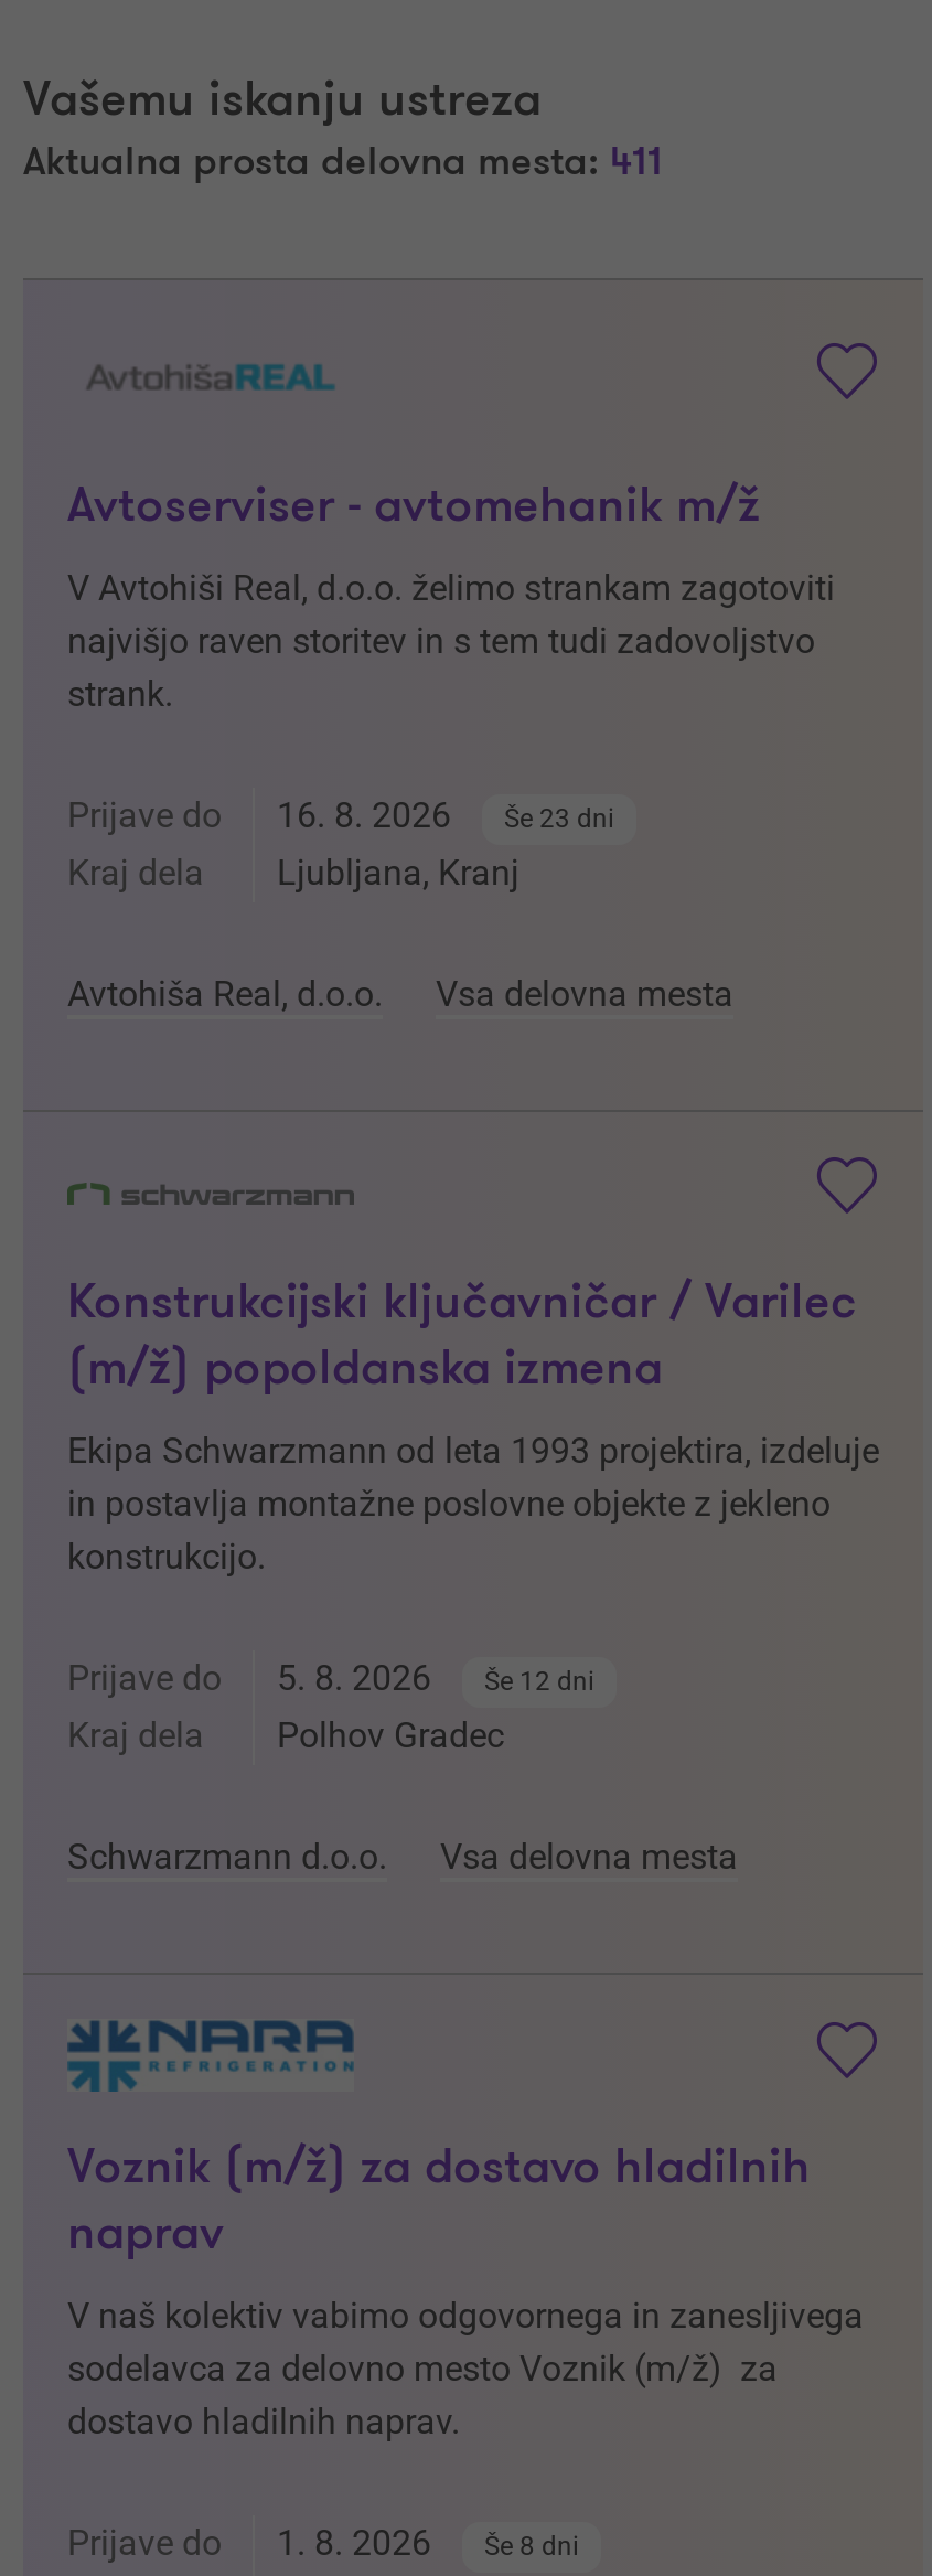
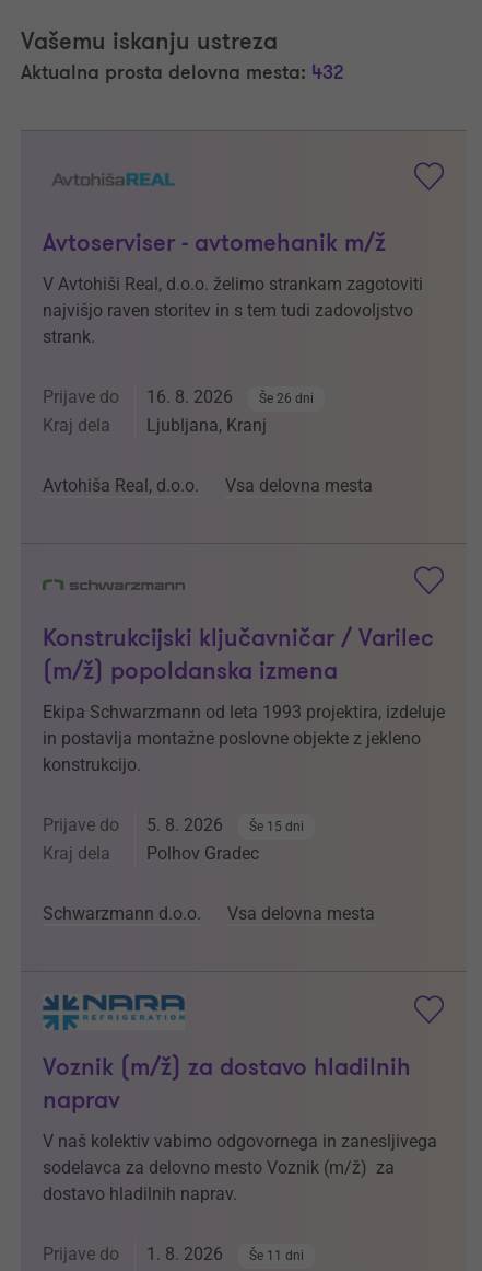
- Aktualna prosta delovna mesta: 411
+ Aktualna prosta delovna mesta: 432

- Prijave do 16. 8. 2026 Še 23 dni
+ Prijave do 16. 8. 2026 Še 26 dni

- Prijave do 5. 8. 2026 Še 12 dni
+ Prijave do 5. 8. 2026 Še 15 dni

- Prijave do 1. 8. 2026 Še 8 dni
+ Prijave do 1. 8. 2026 Še 11 dni
